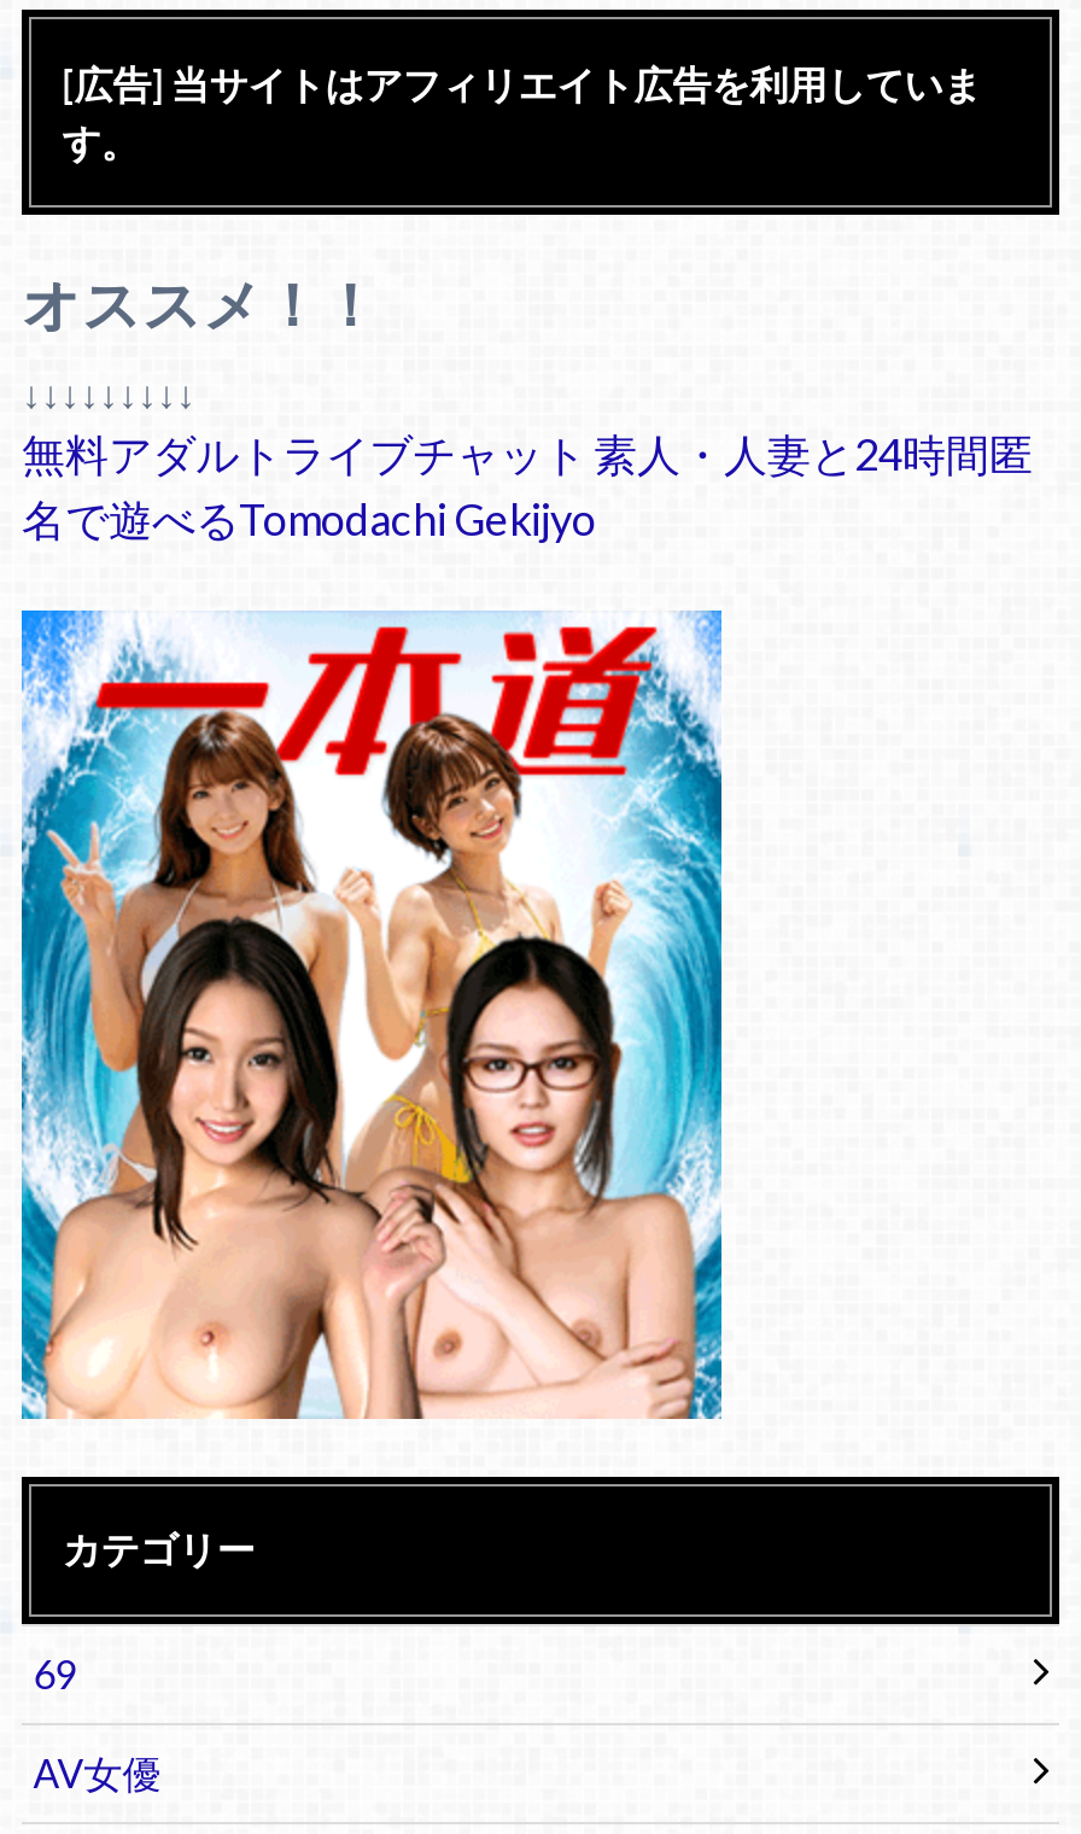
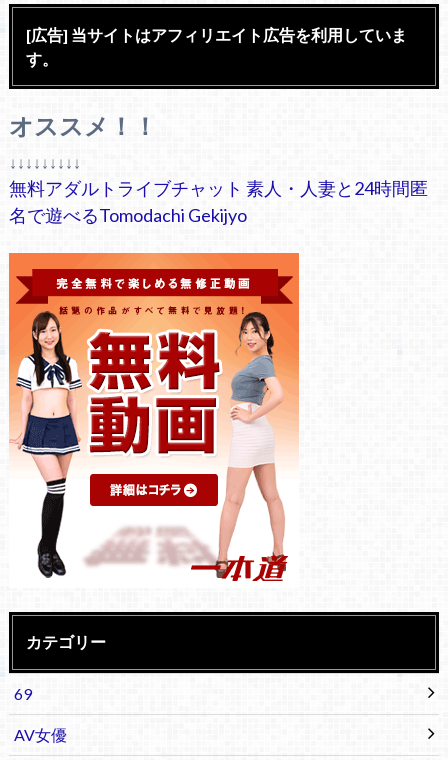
- [image]
+ [image]
